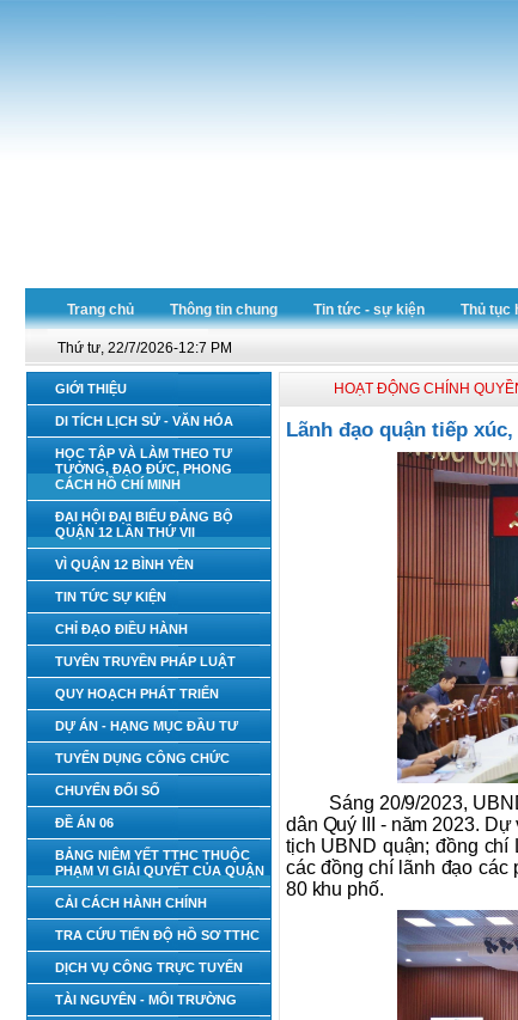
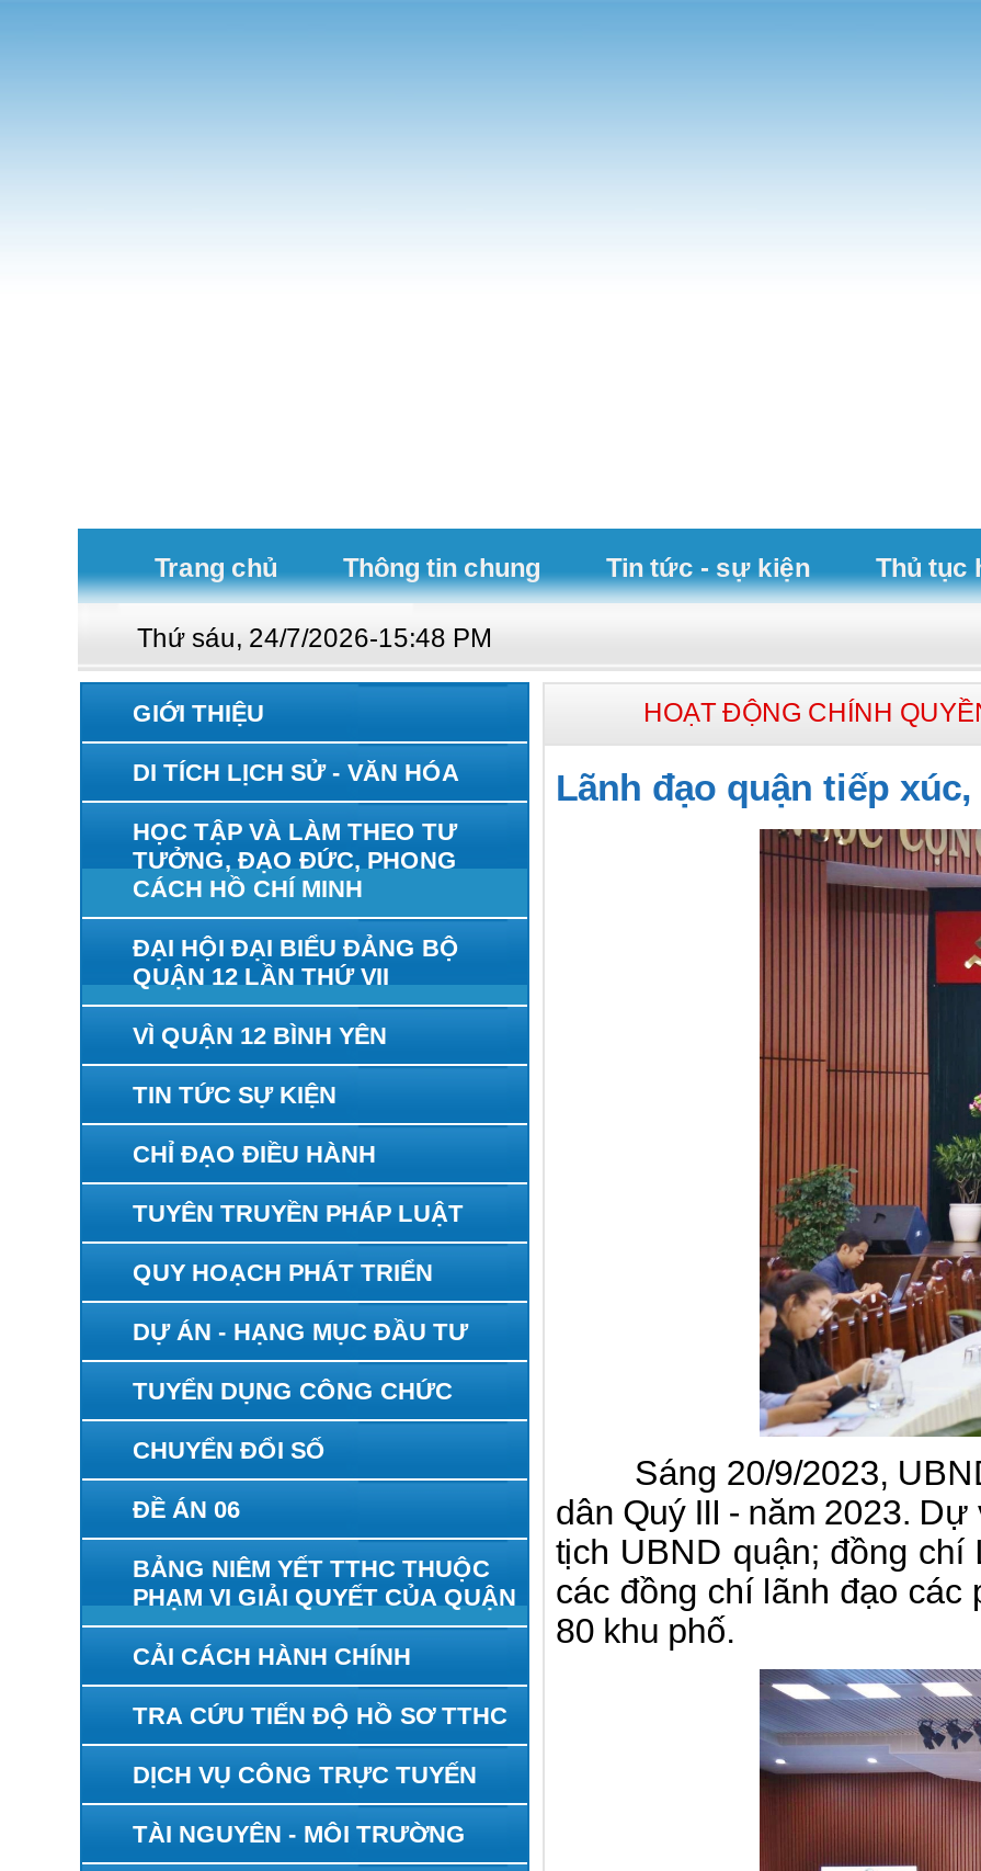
- Thứ tư, 22/7/2026-12:7 PM
+ Thứ sáu, 24/7/2026-15:48 PM
